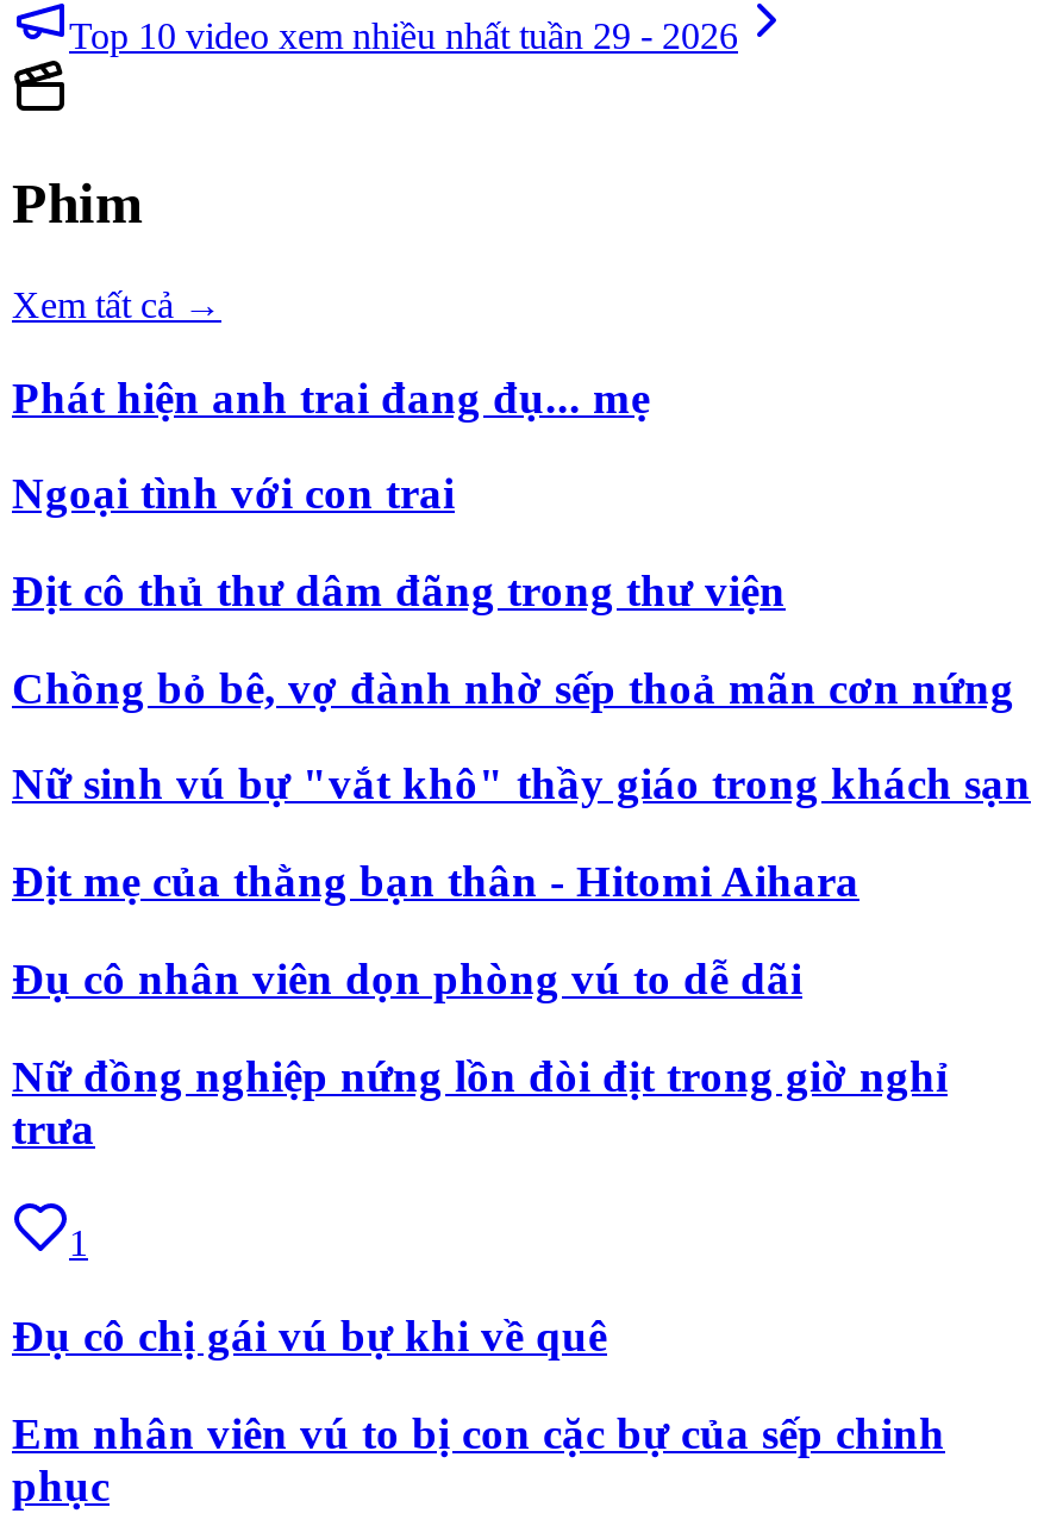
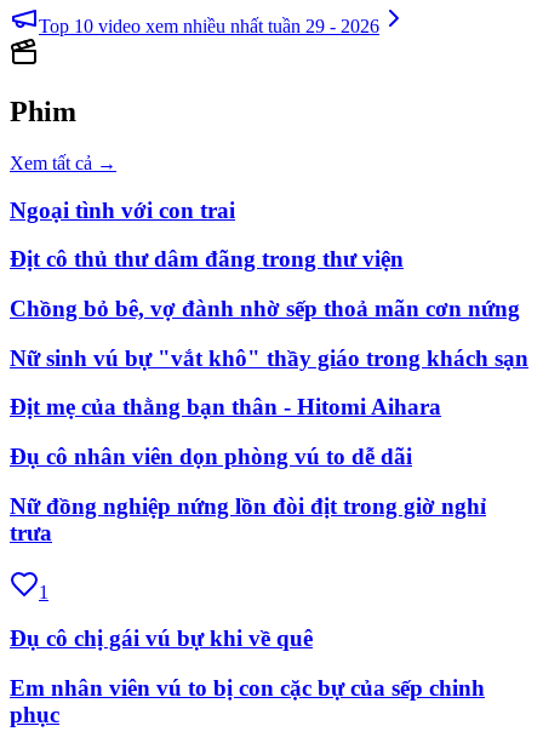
- Phát hiện anh trai đang đụ... mẹ
